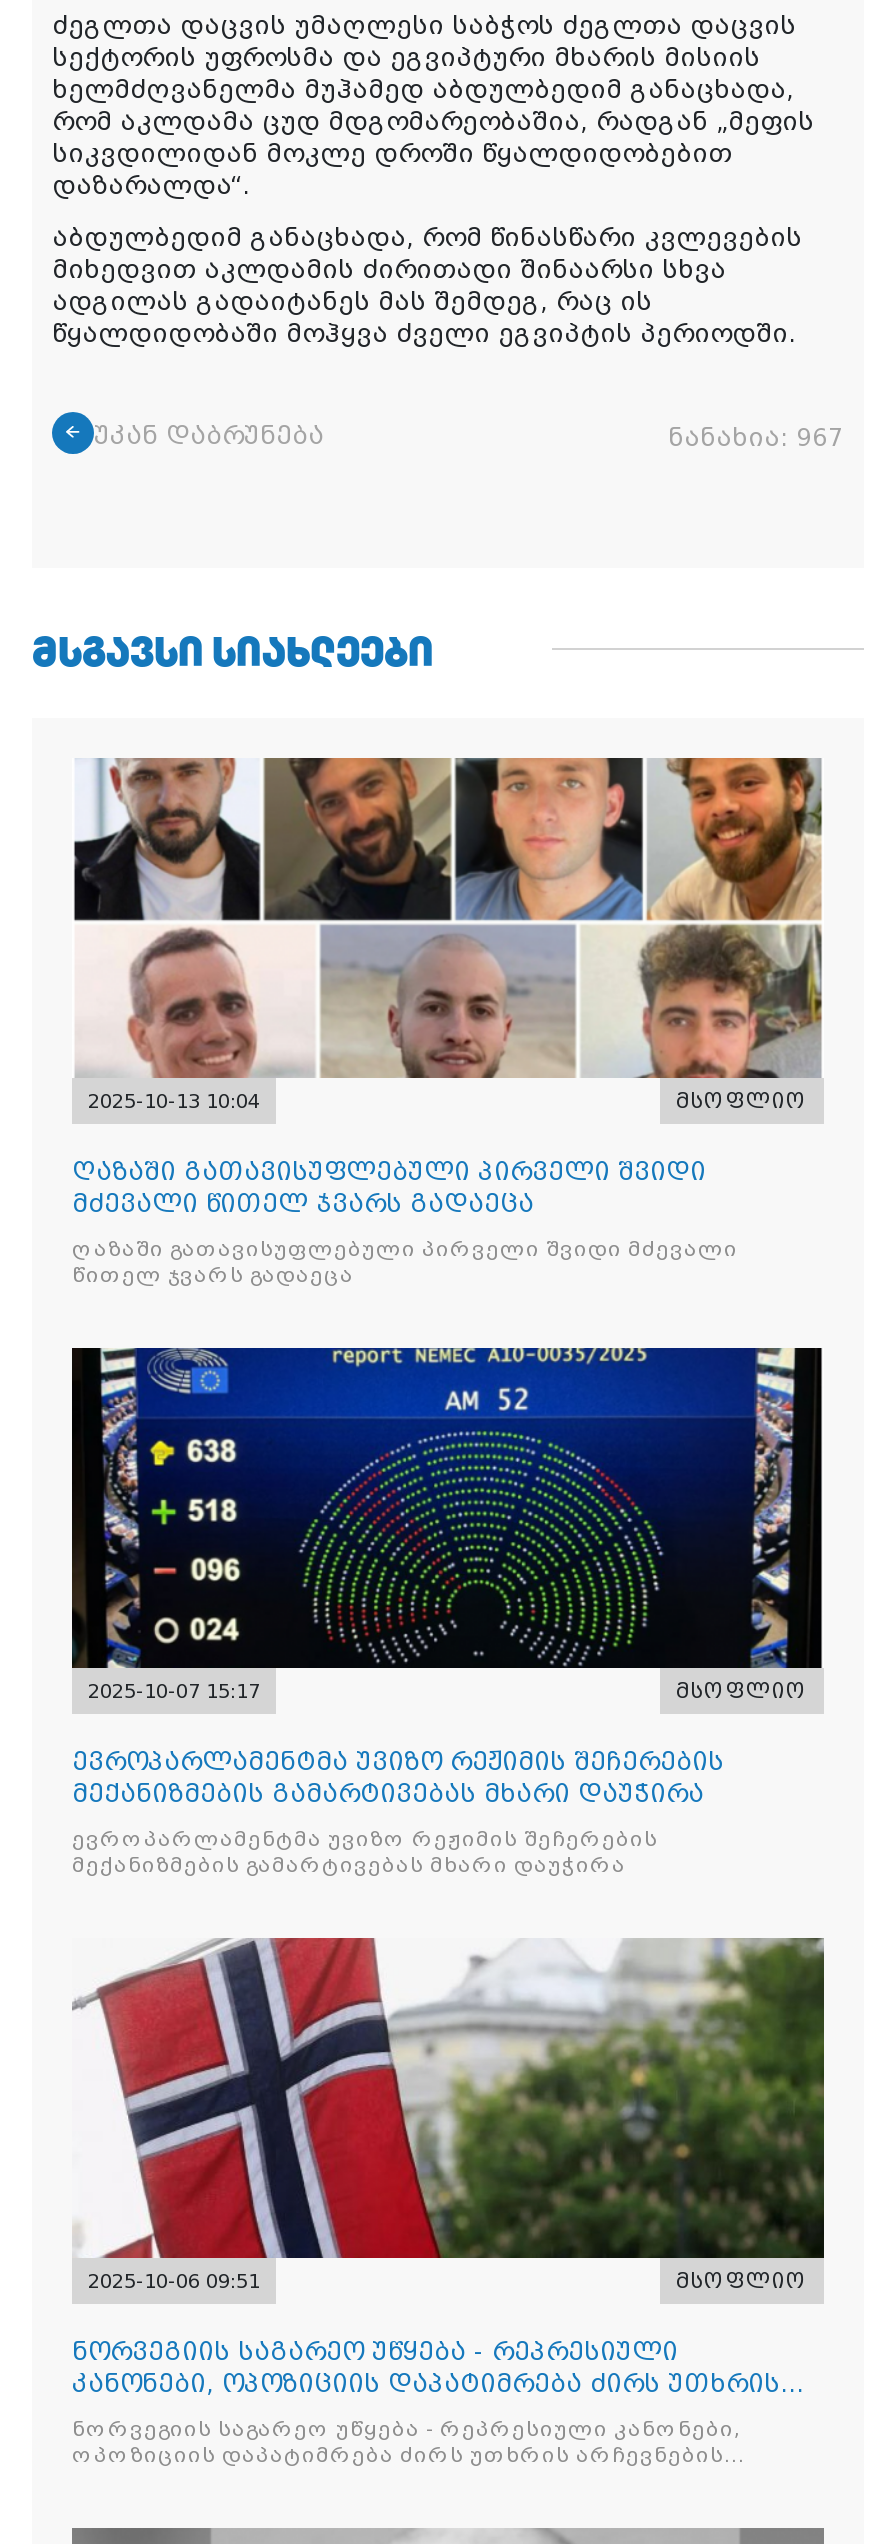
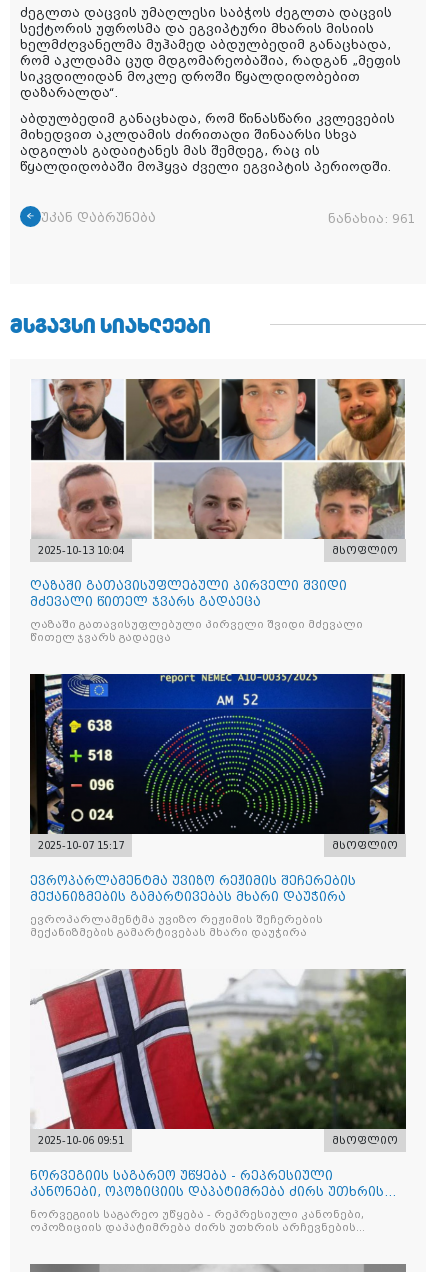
- ნანახია: 967
+ ნანახია: 961
